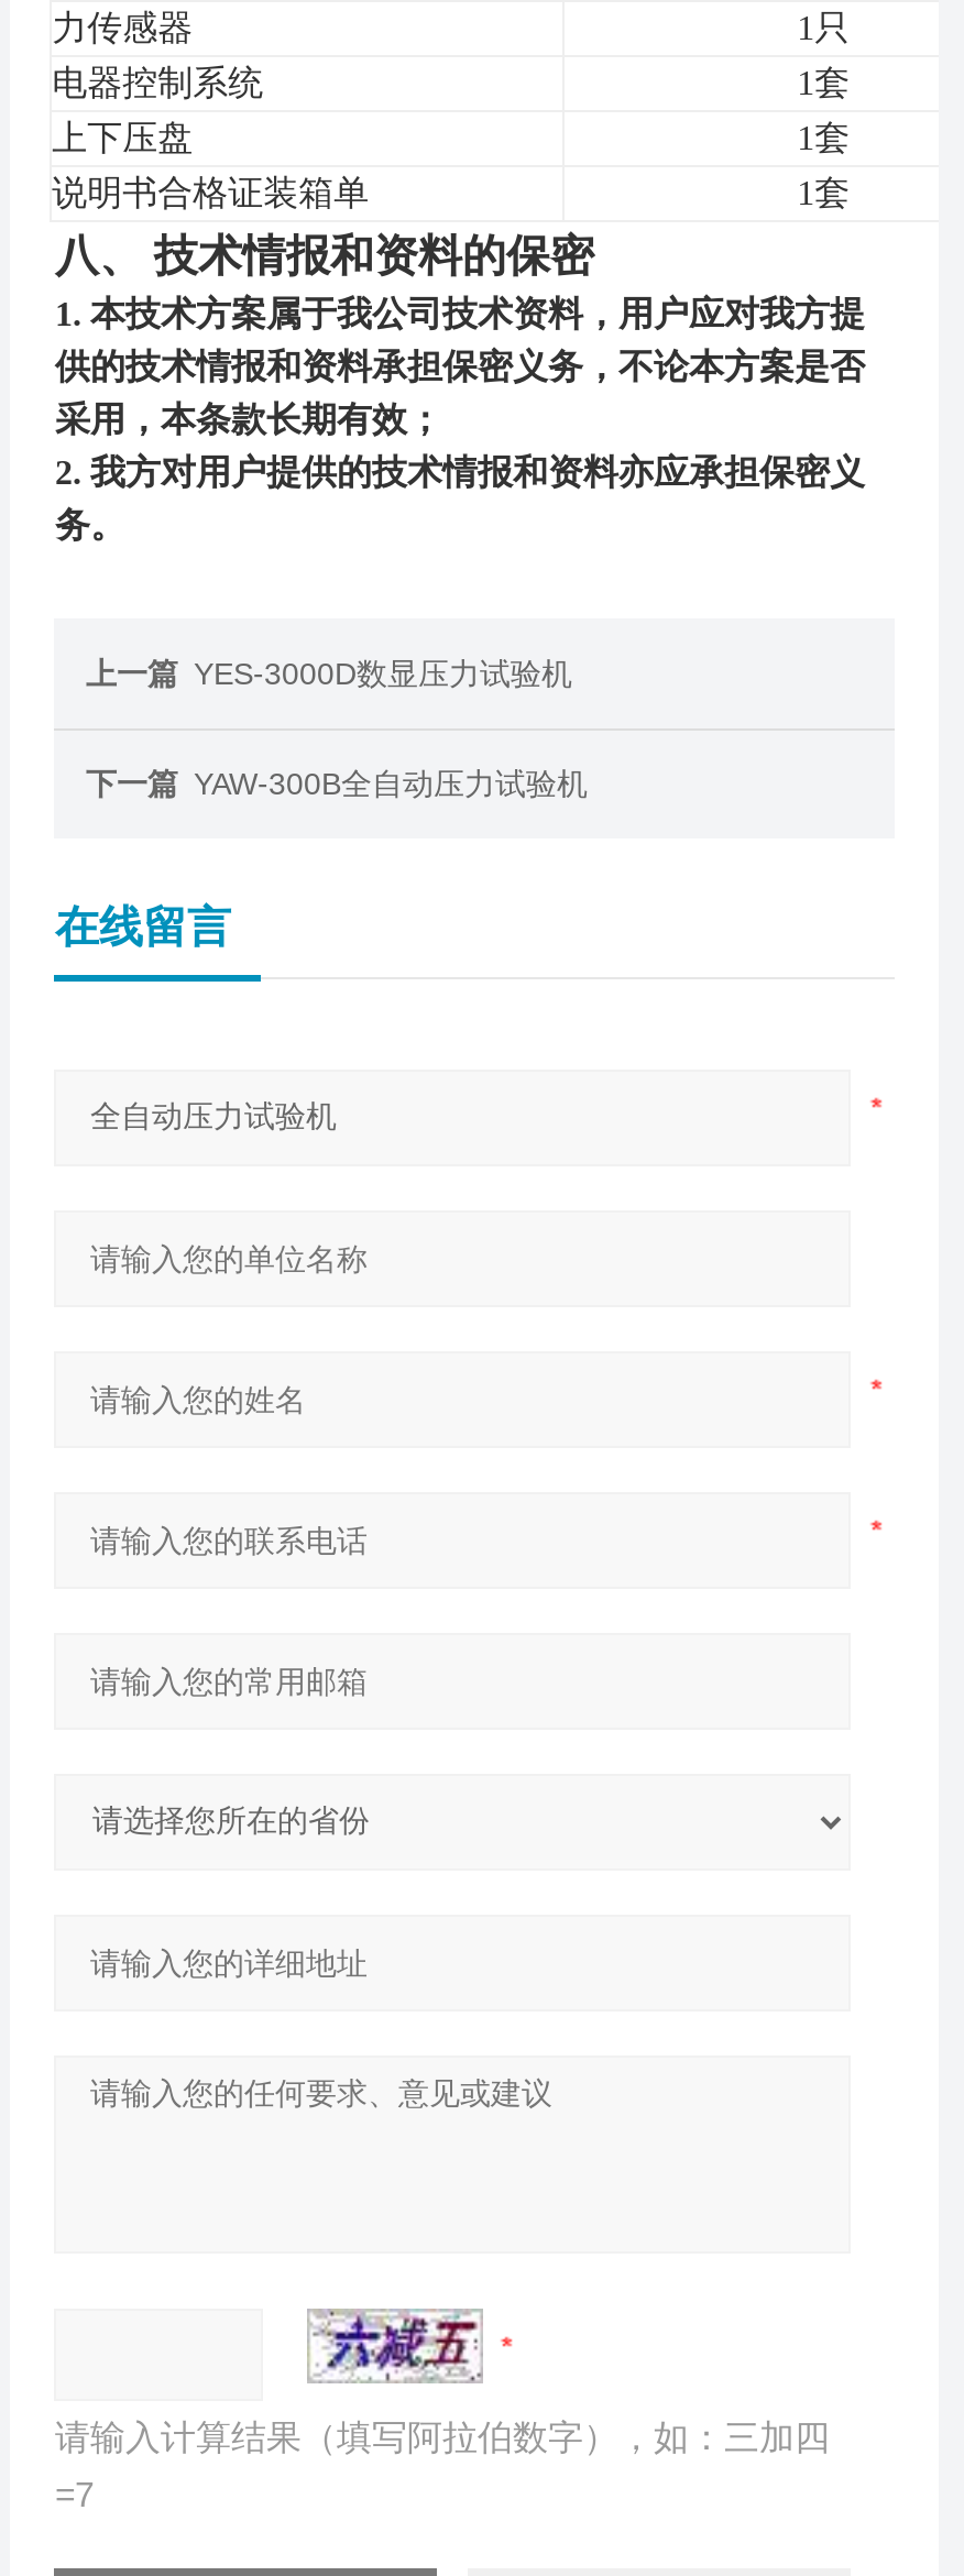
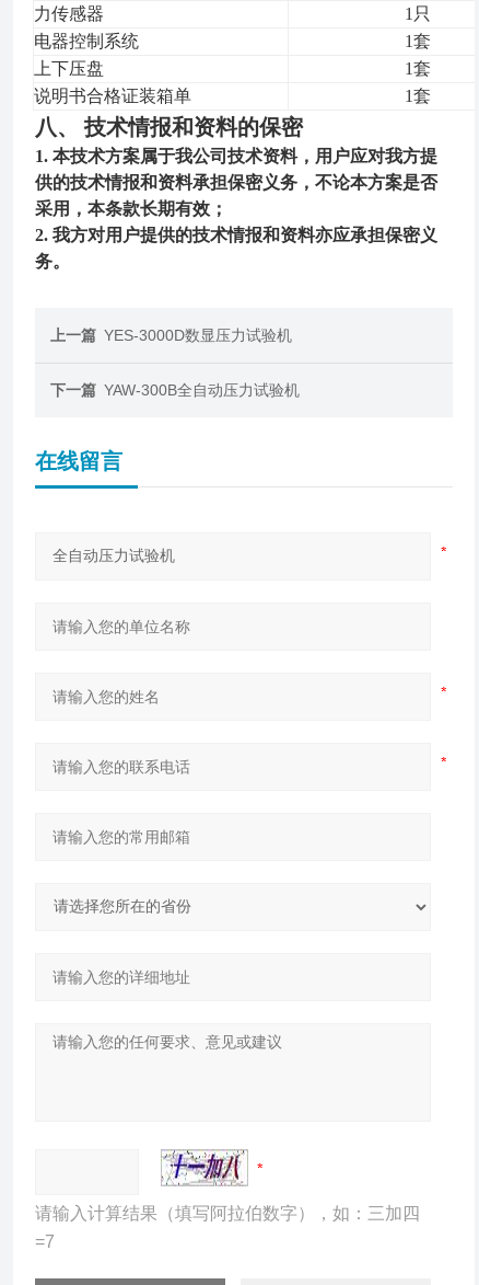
- [image]
+ [image]
